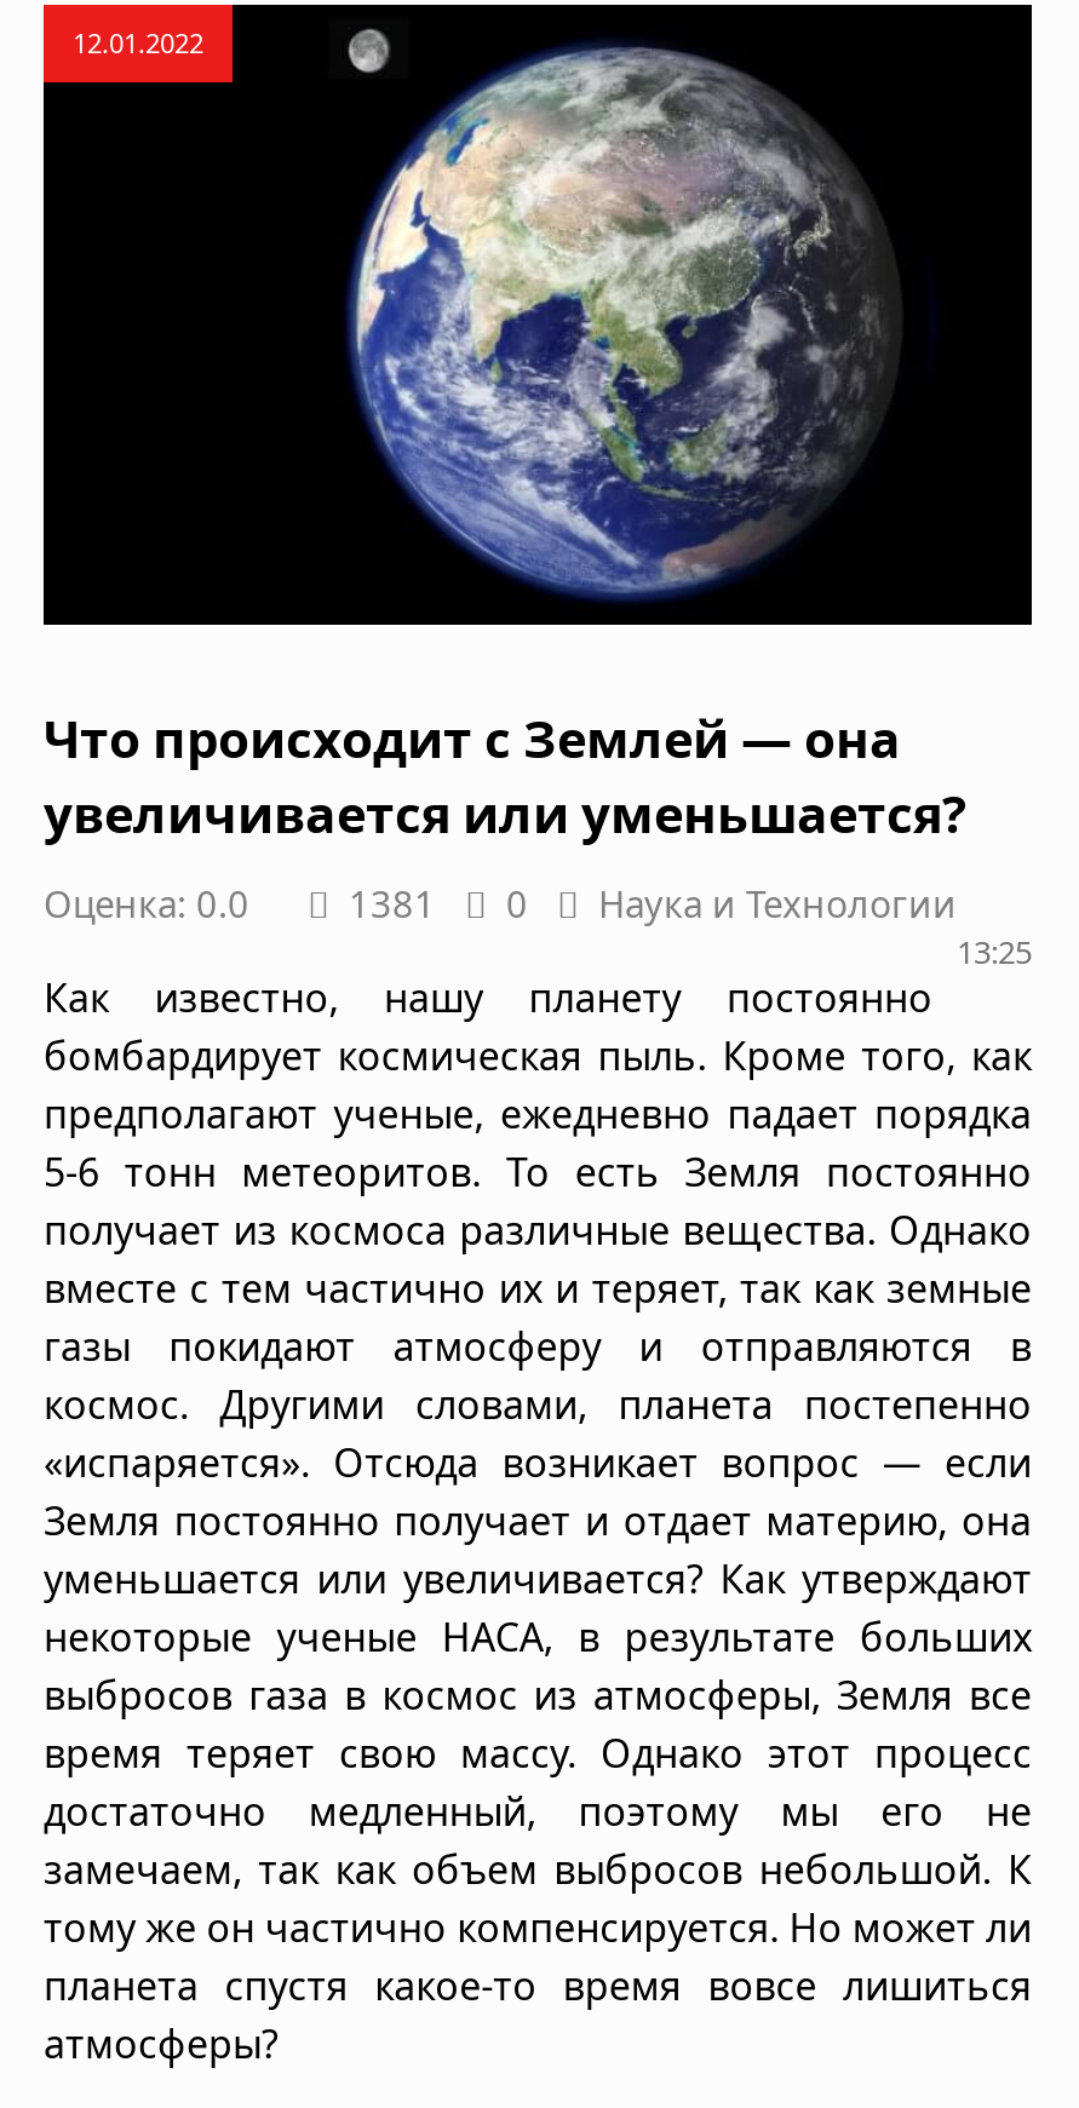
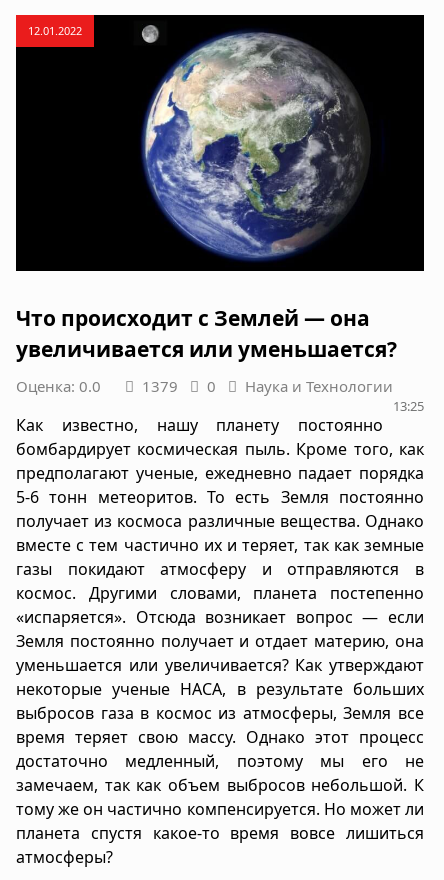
- Оценка: 0.0 1381 0 Наука и Технологии
+ Оценка: 0.0 1379 0 Наука и Технологии
